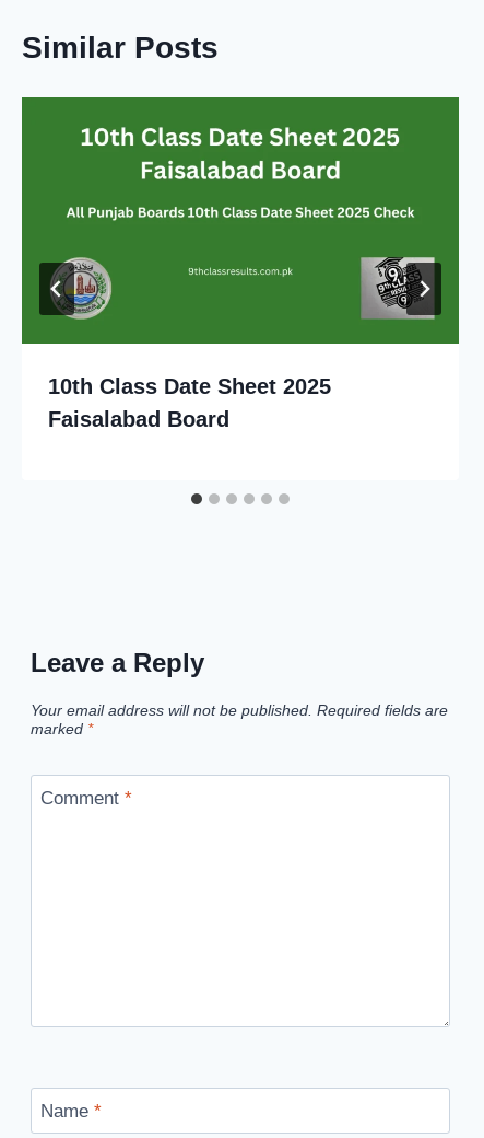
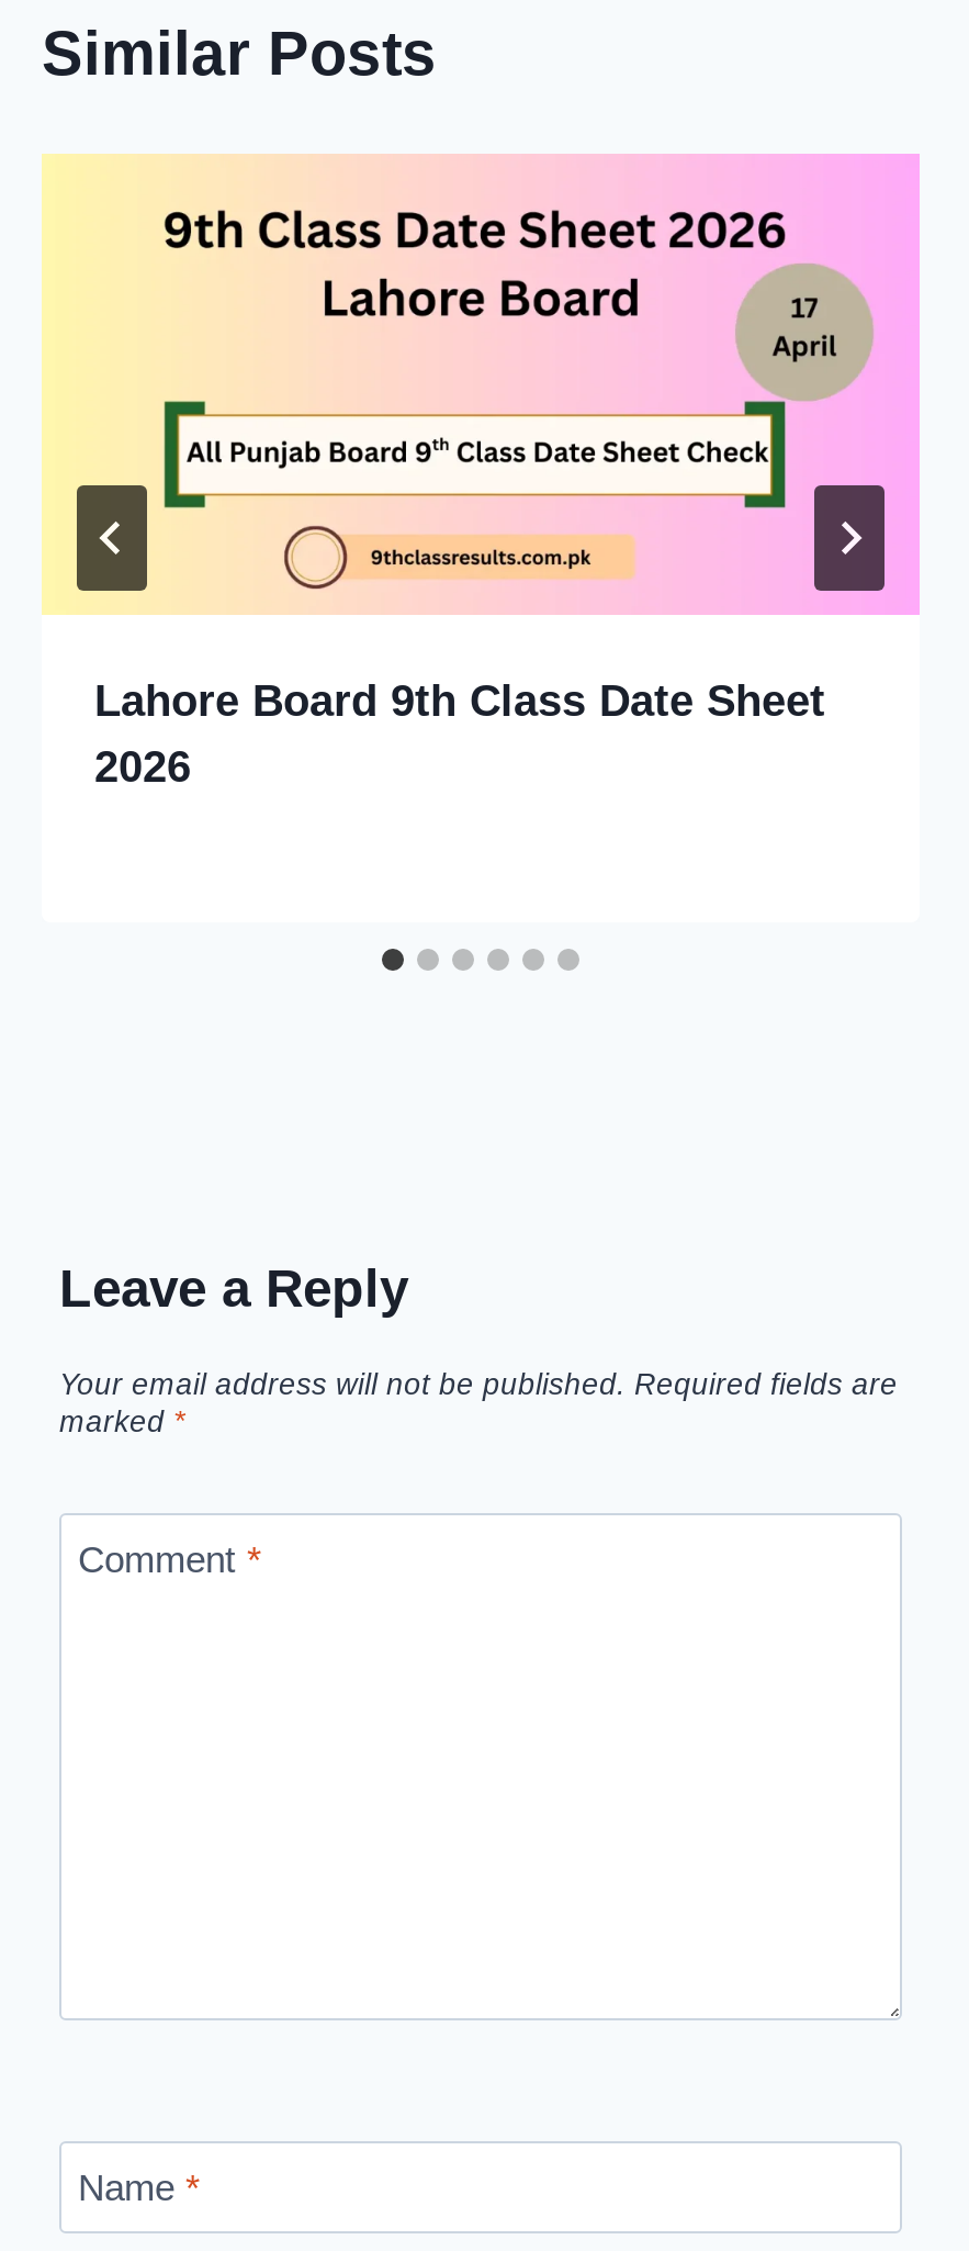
- [image]
- 10th Class Date Sheet 2025
- Faisalabad Board
+ [image]
+ Lahore Board 9th Class Date Sheet
+ 2026
